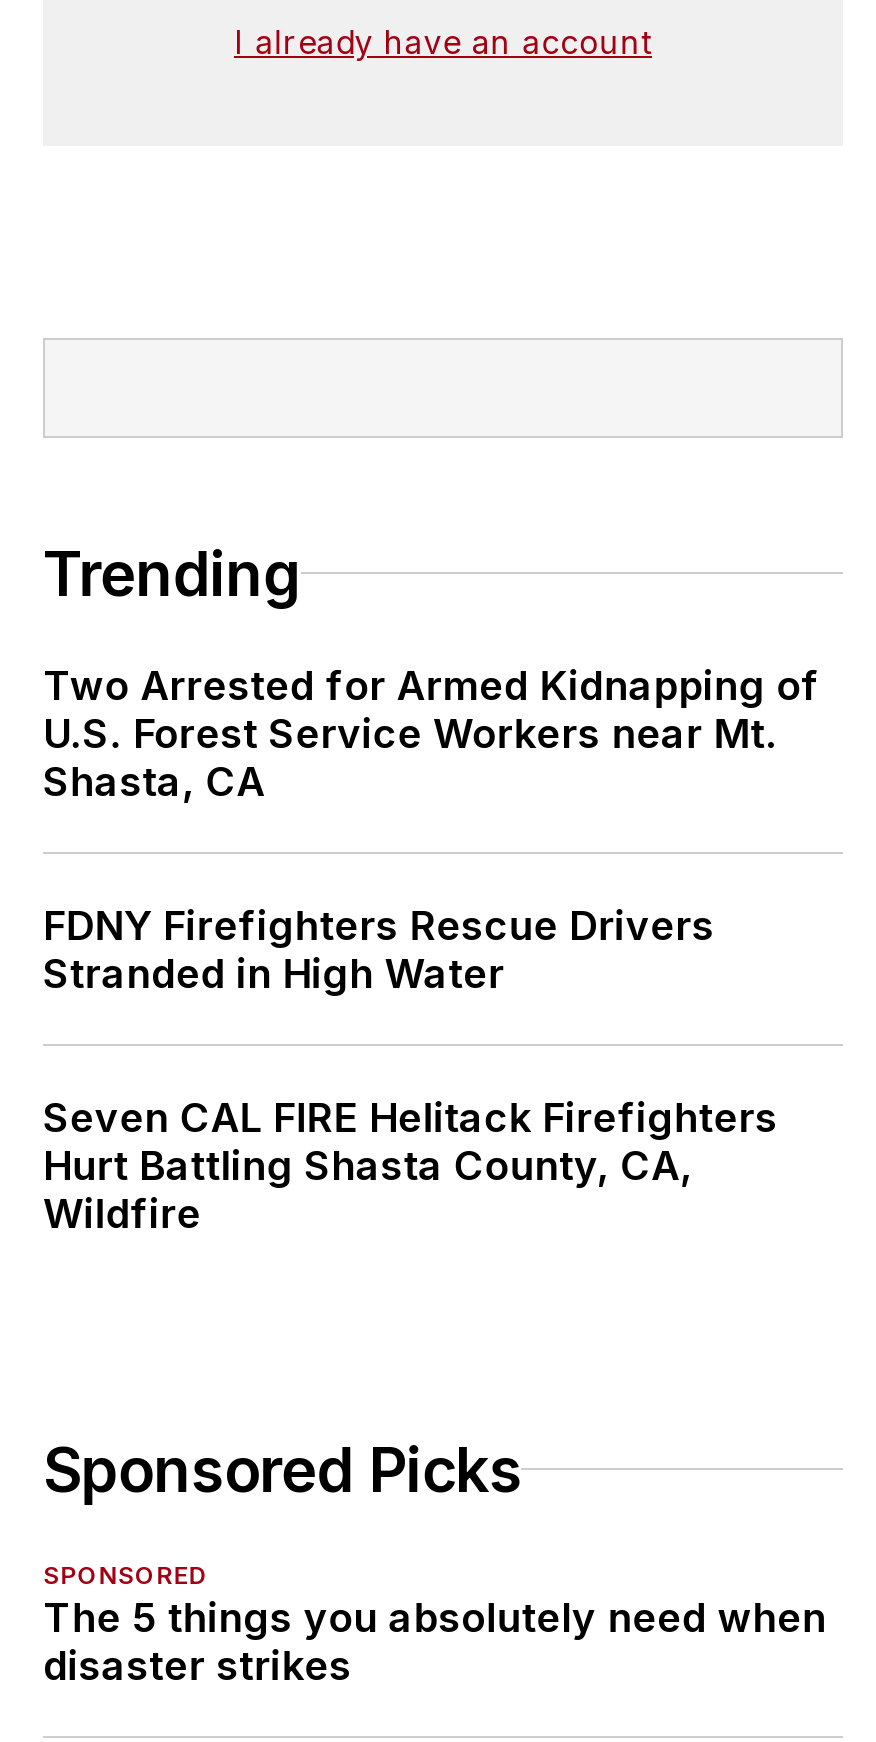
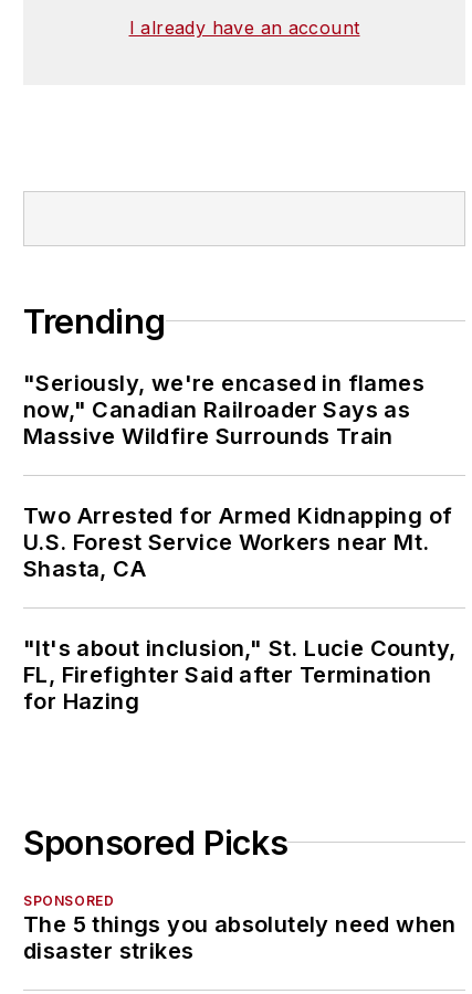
+ "Seriously, we're encased in flames
+ now," Canadian Railroader Says as
+ Massive Wildfire Surrounds Train

moved down: Two Arrested for Armed Kidnapping of | U.S. Forest Service Workers near Mt. | Shasta, CA

- FDNY Firefighters Rescue Drivers
- Stranded in High Water
- Seven CAL FIRE Helitack Firefighters
- Hurt Battling Shasta County, CA,
- Wildfire
+ "It's about inclusion," St. Lucie County,
+ FL, Firefighter Said after Termination
+ for Hazing
